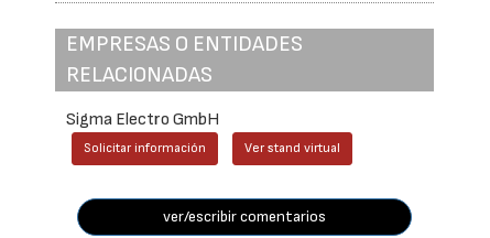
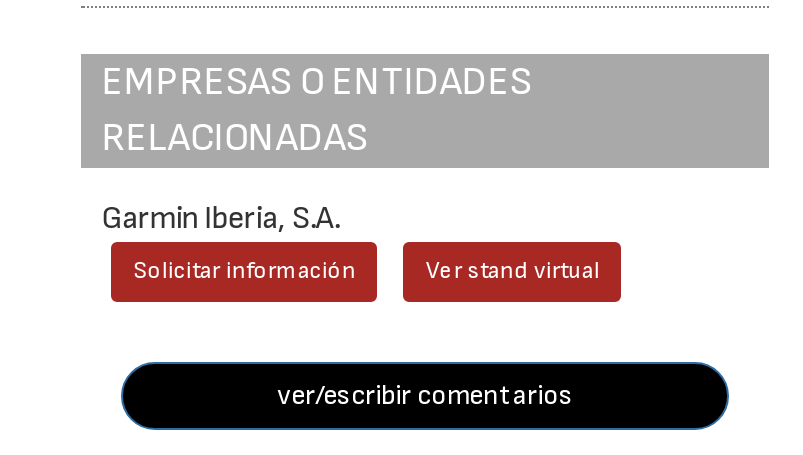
- Sigma Electro GmbH
+ Garmin Iberia, S.A.
